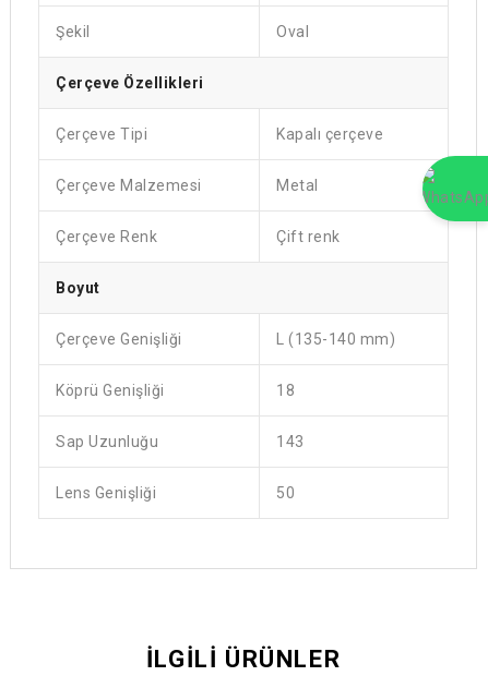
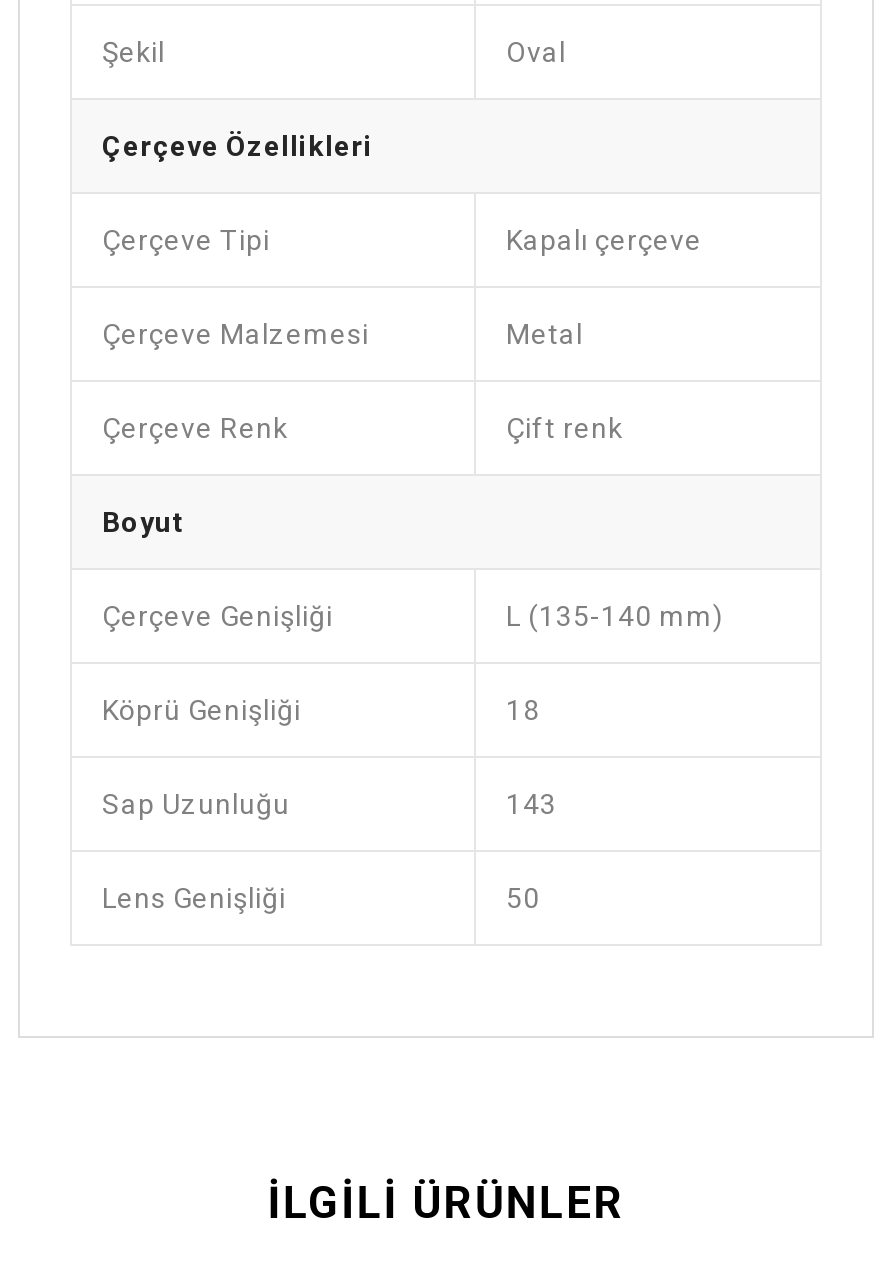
- [image]
